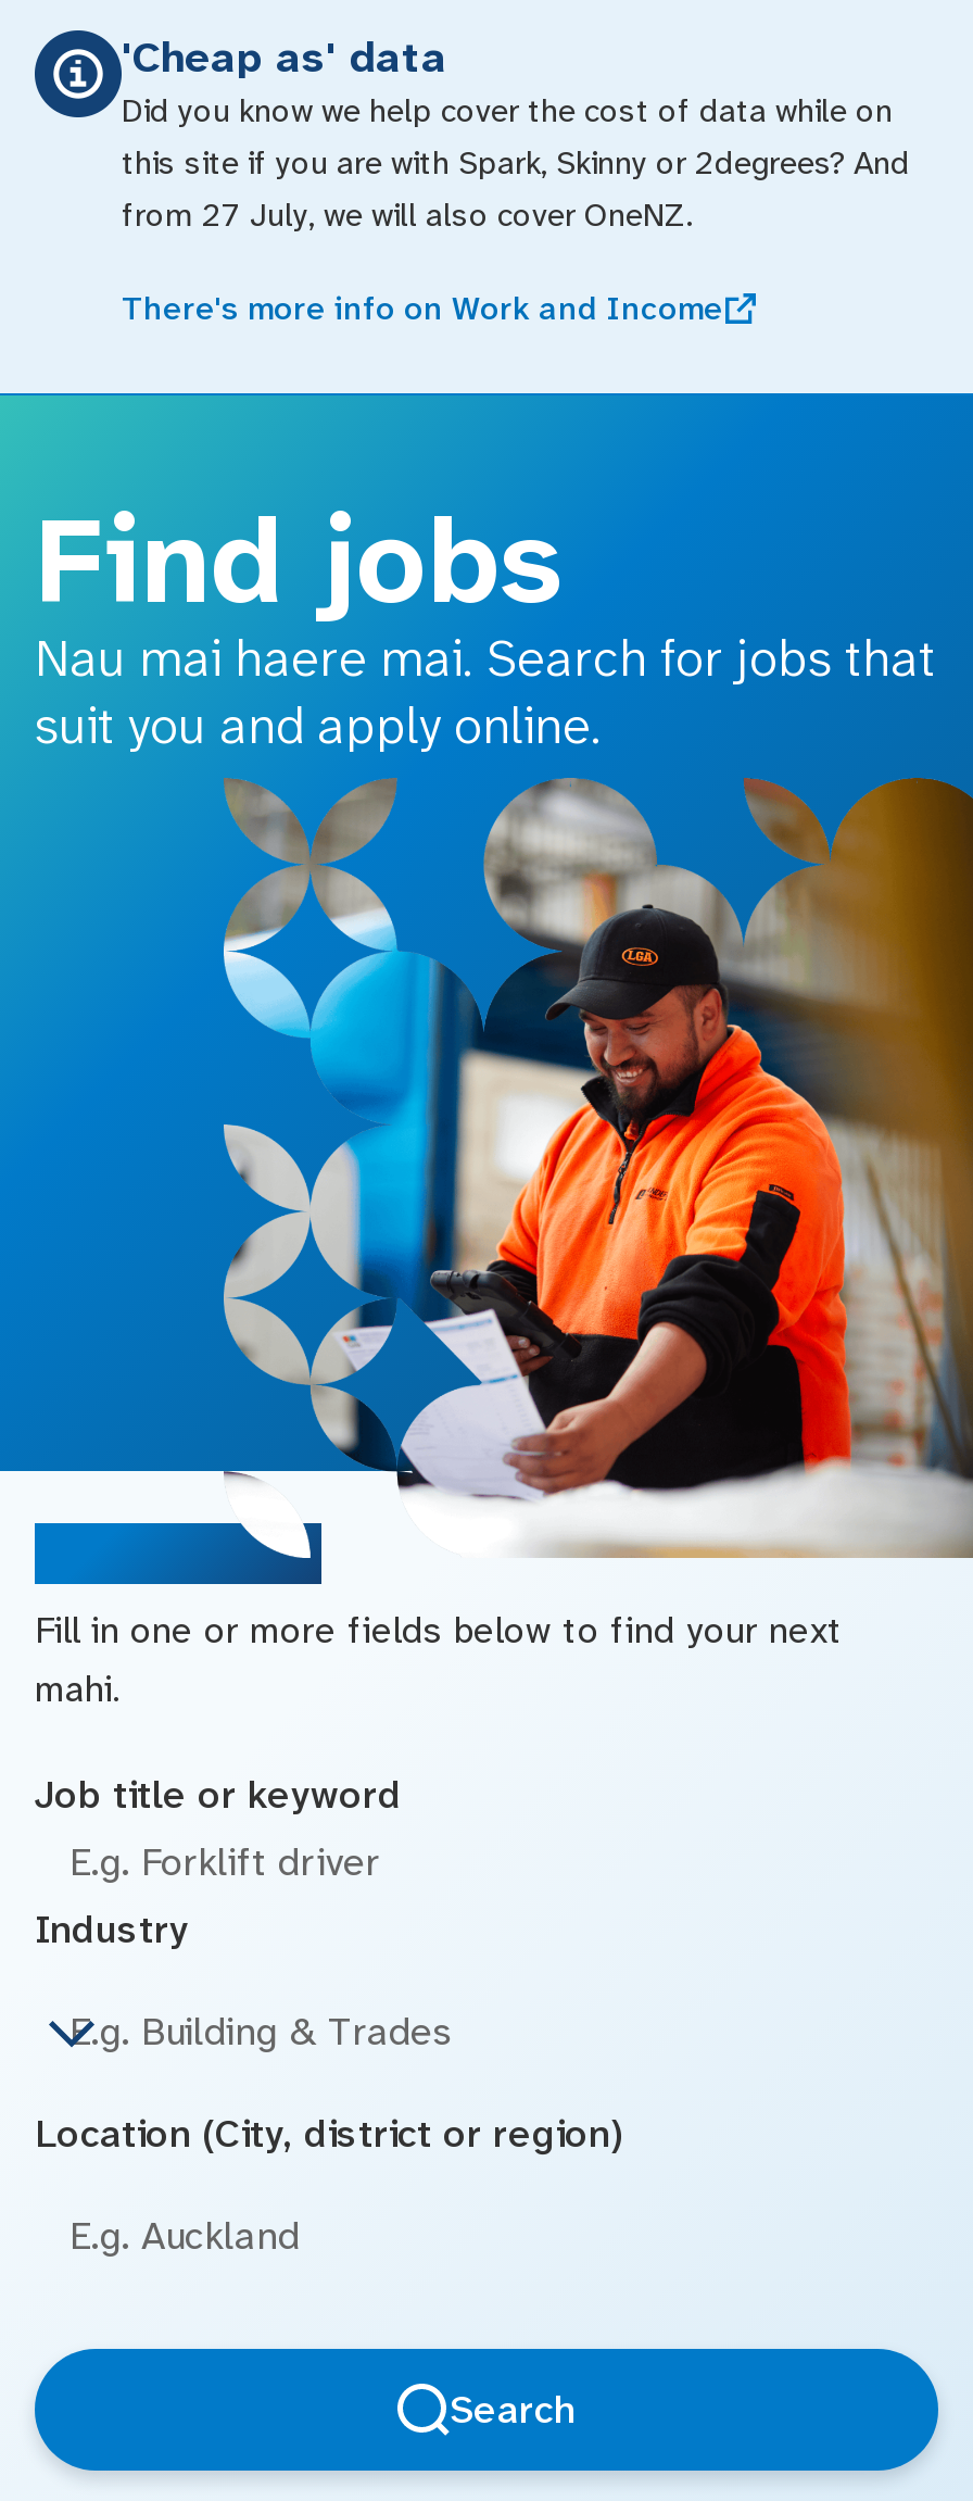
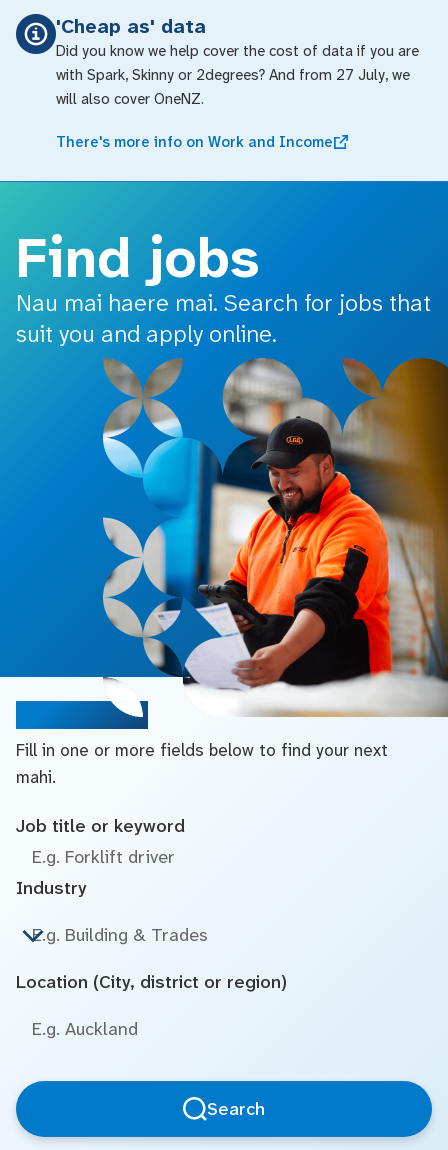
- Did you know we help cover the cost of data while on
- this site if you are with Spark, Skinny or 2degrees? And
- from 27 July, we will also cover OneNZ.
+ Did you know we help cover the cost of data if you are
+ with Spark, Skinny or 2degrees? And from 27 July, we
+ will also cover OneNZ.
